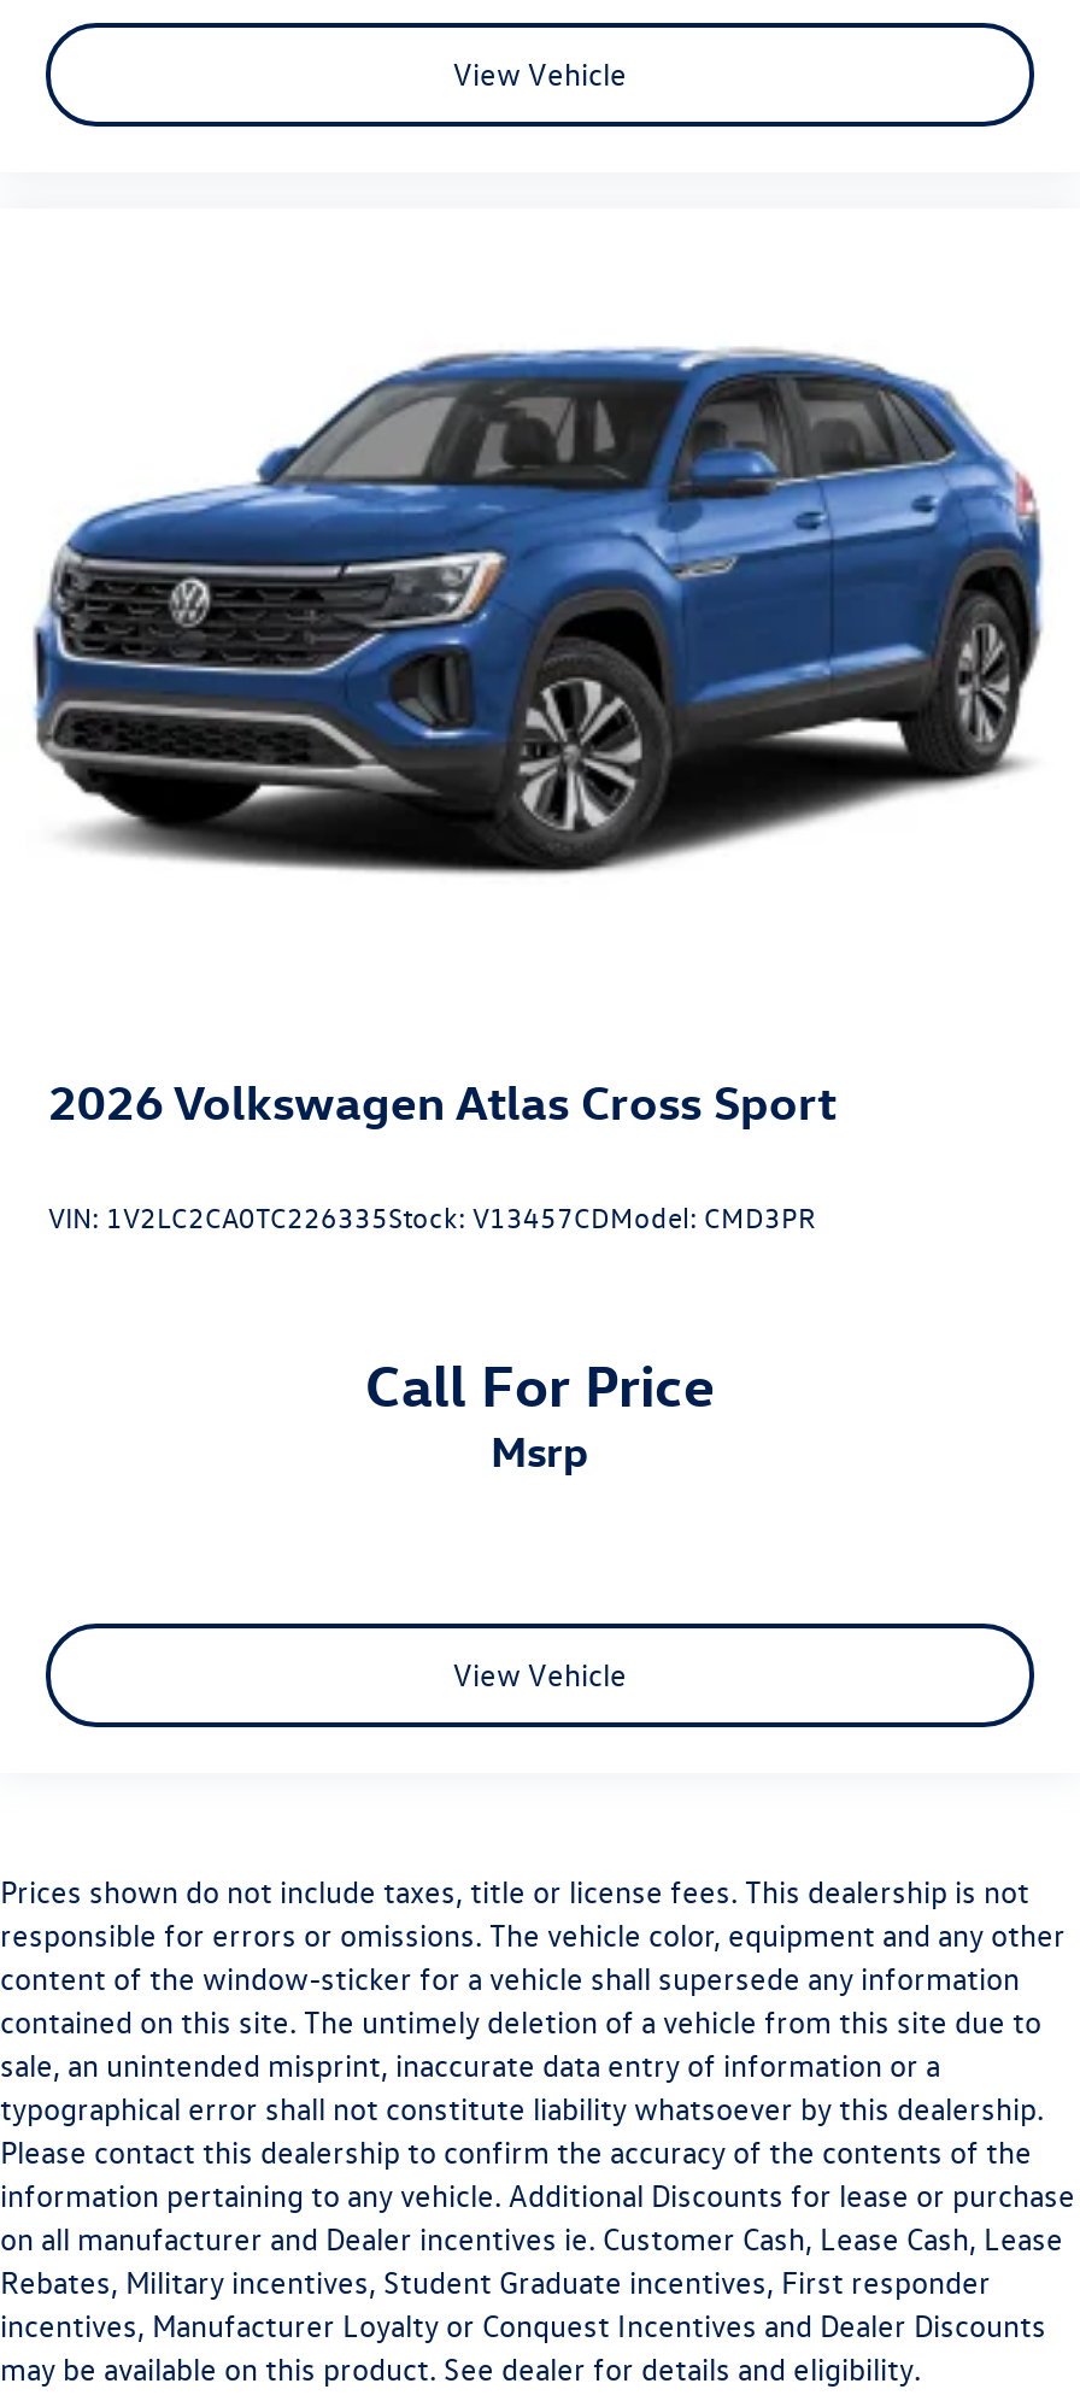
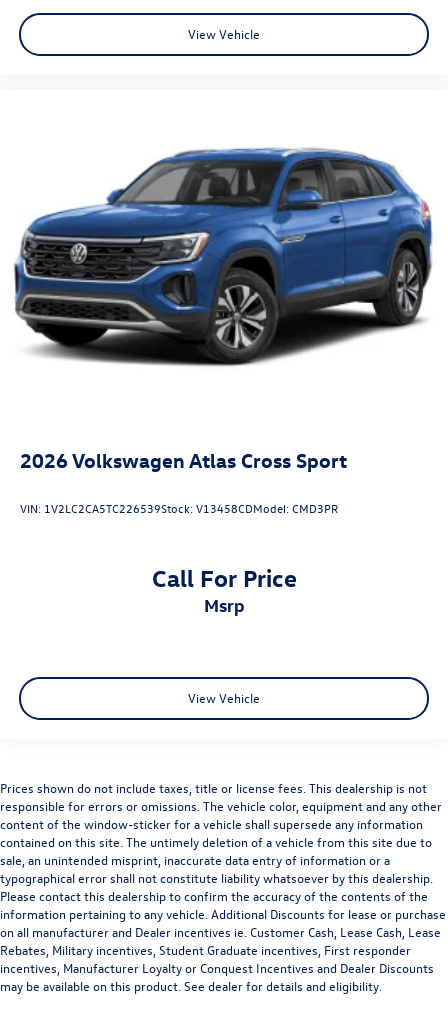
- VIN: 1V2LC2CA0TC226335Stock: V13457CDModel: CMD3PR
+ VIN: 1V2LC2CA5TC226539Stock: V13458CDModel: CMD3PR
